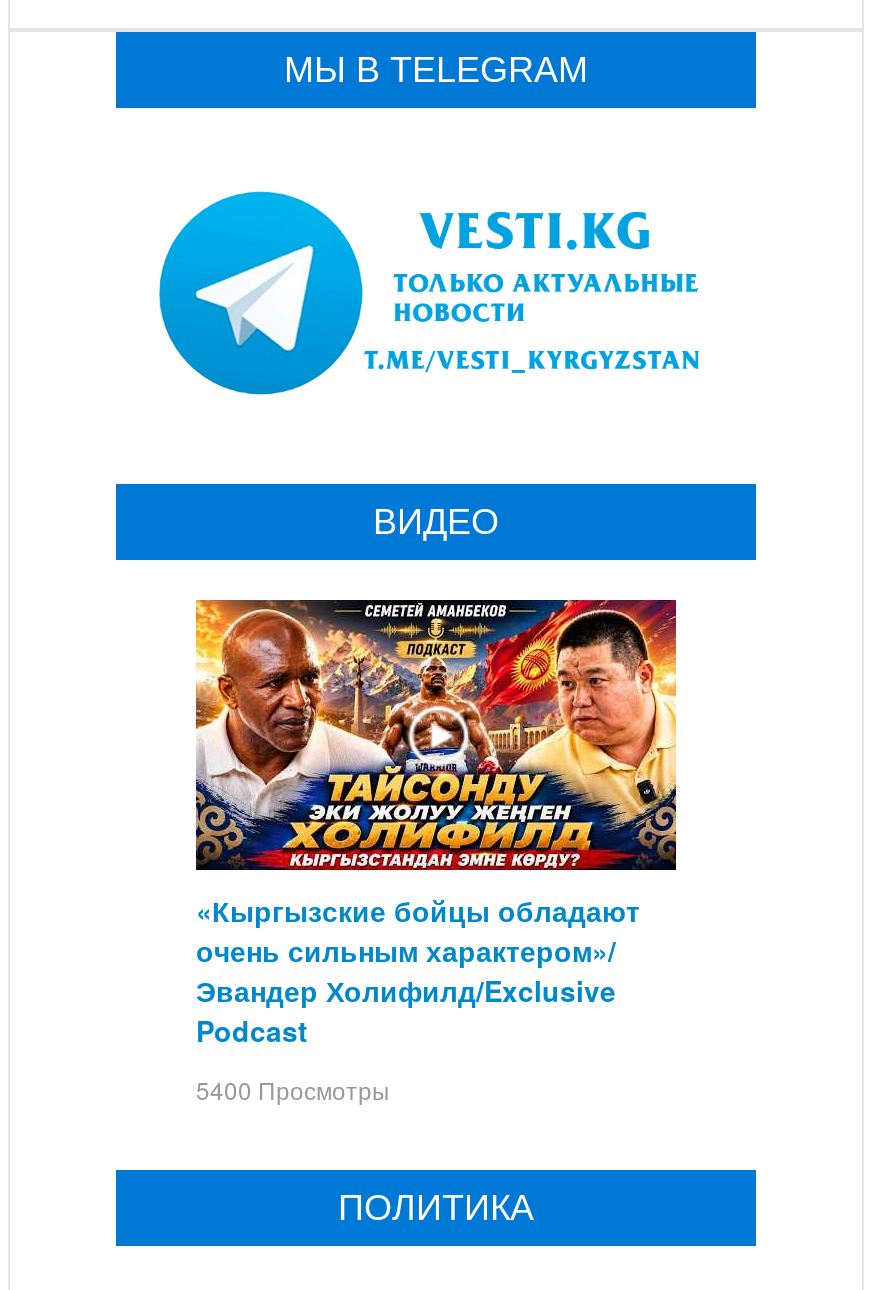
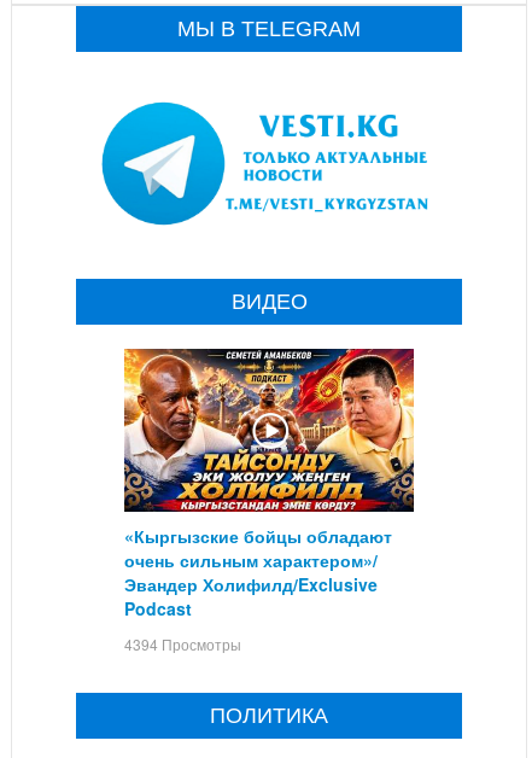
- 5400 Просмотры
+ 4394 Просмотры
